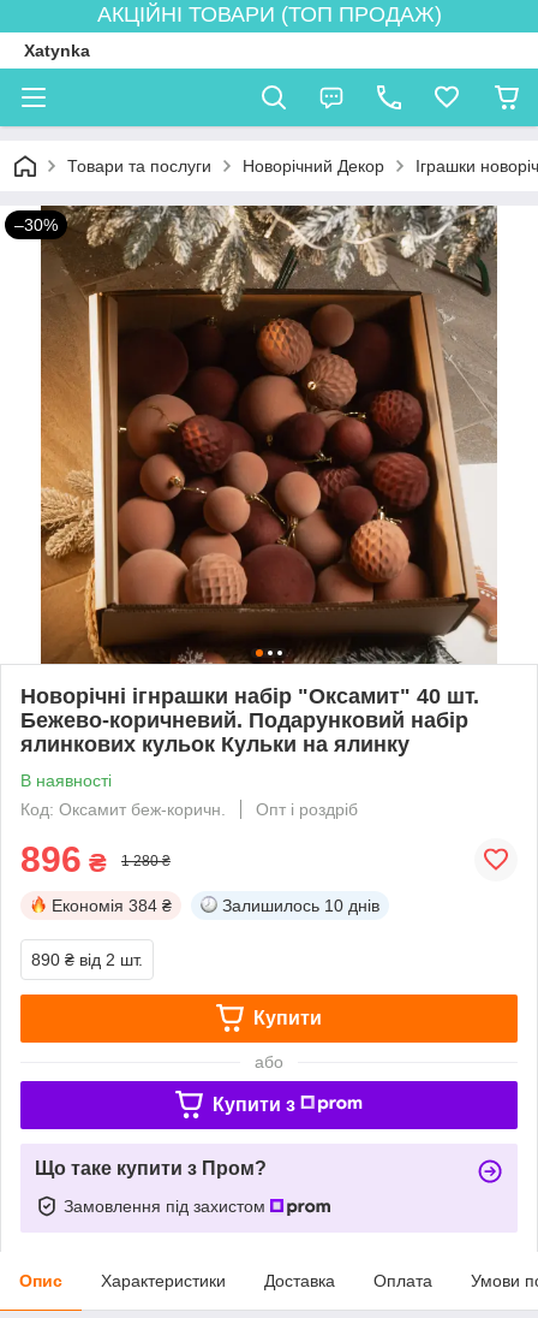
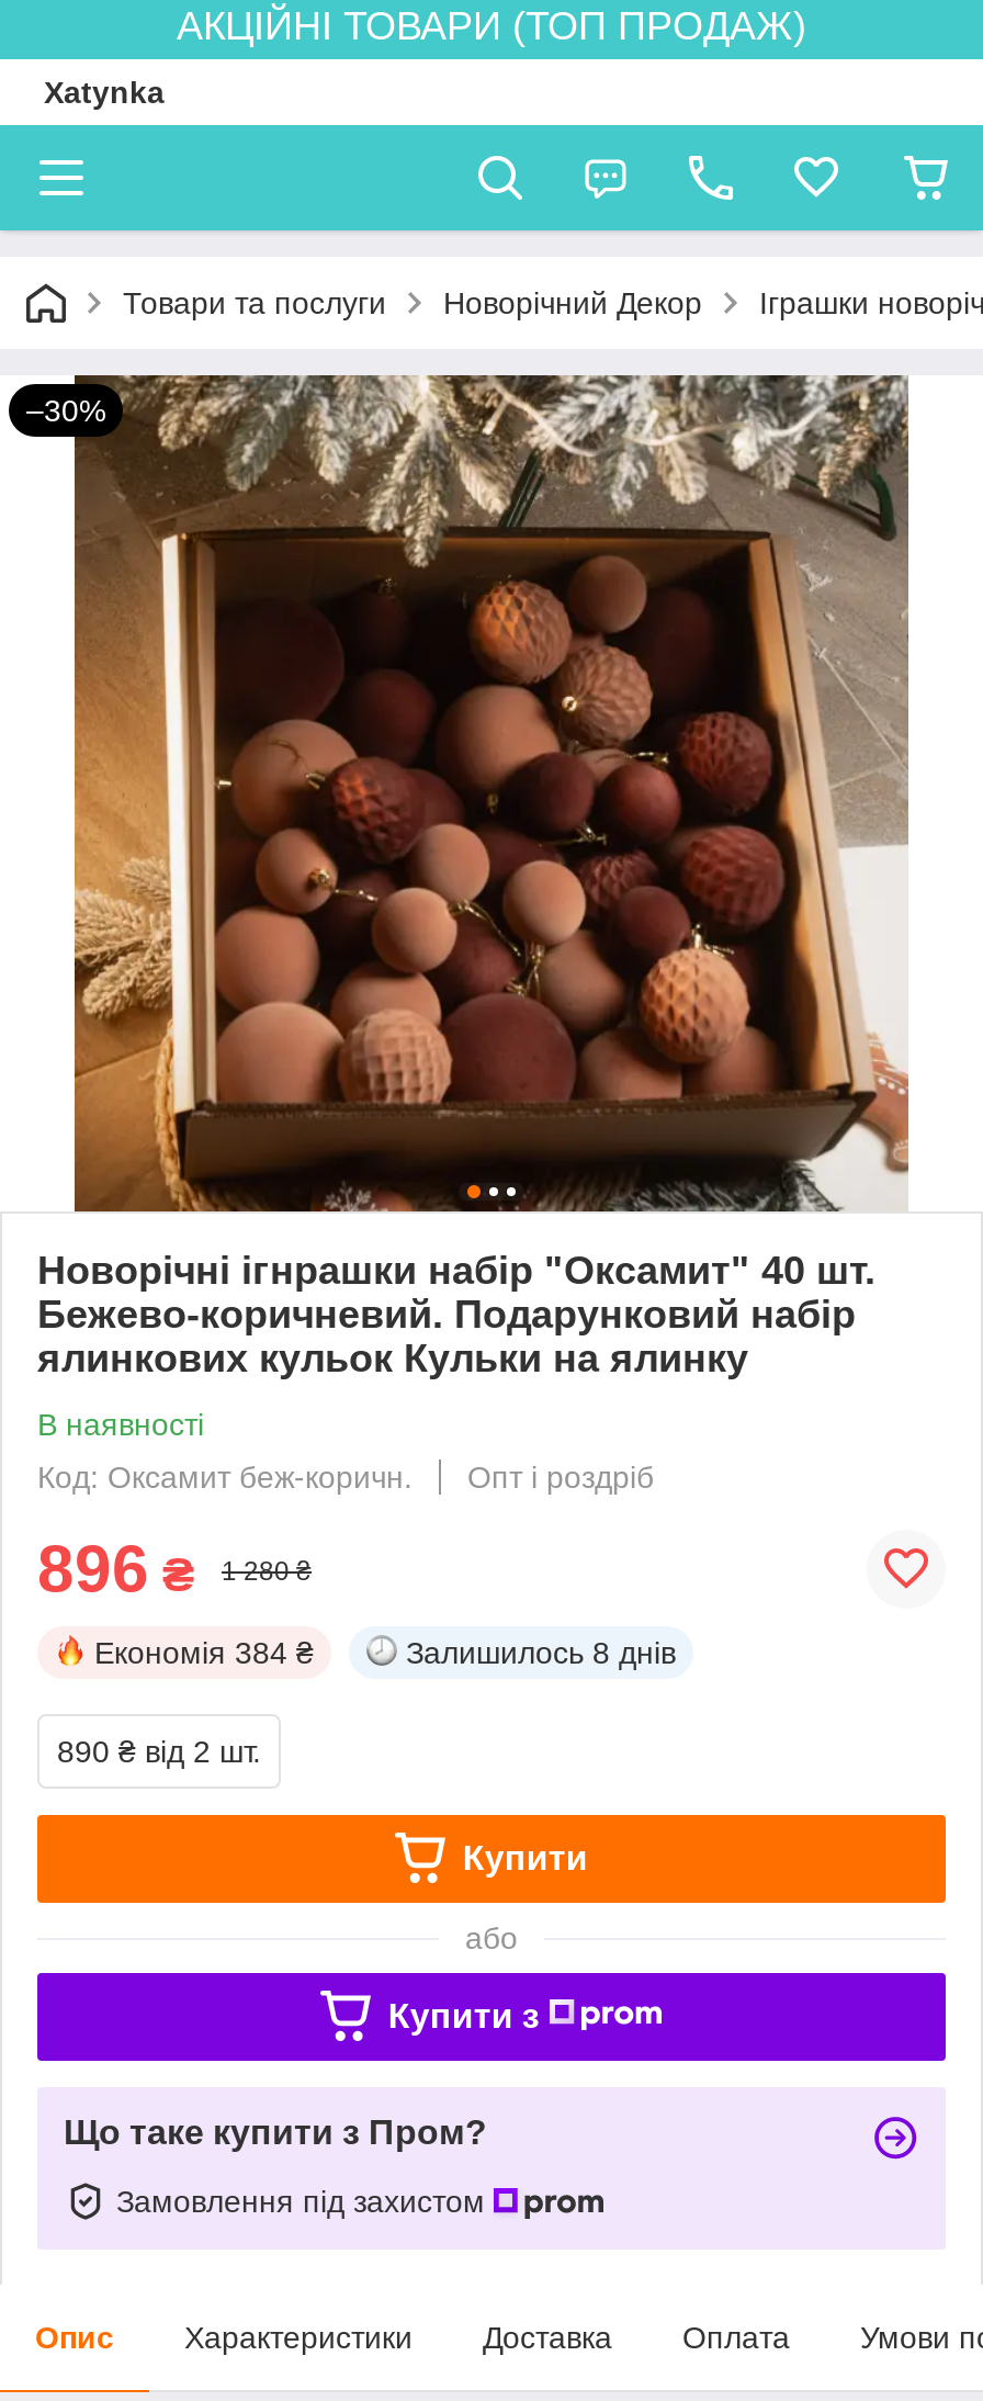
- Залишилось 10 днів
+ Залишилось 8 днів
